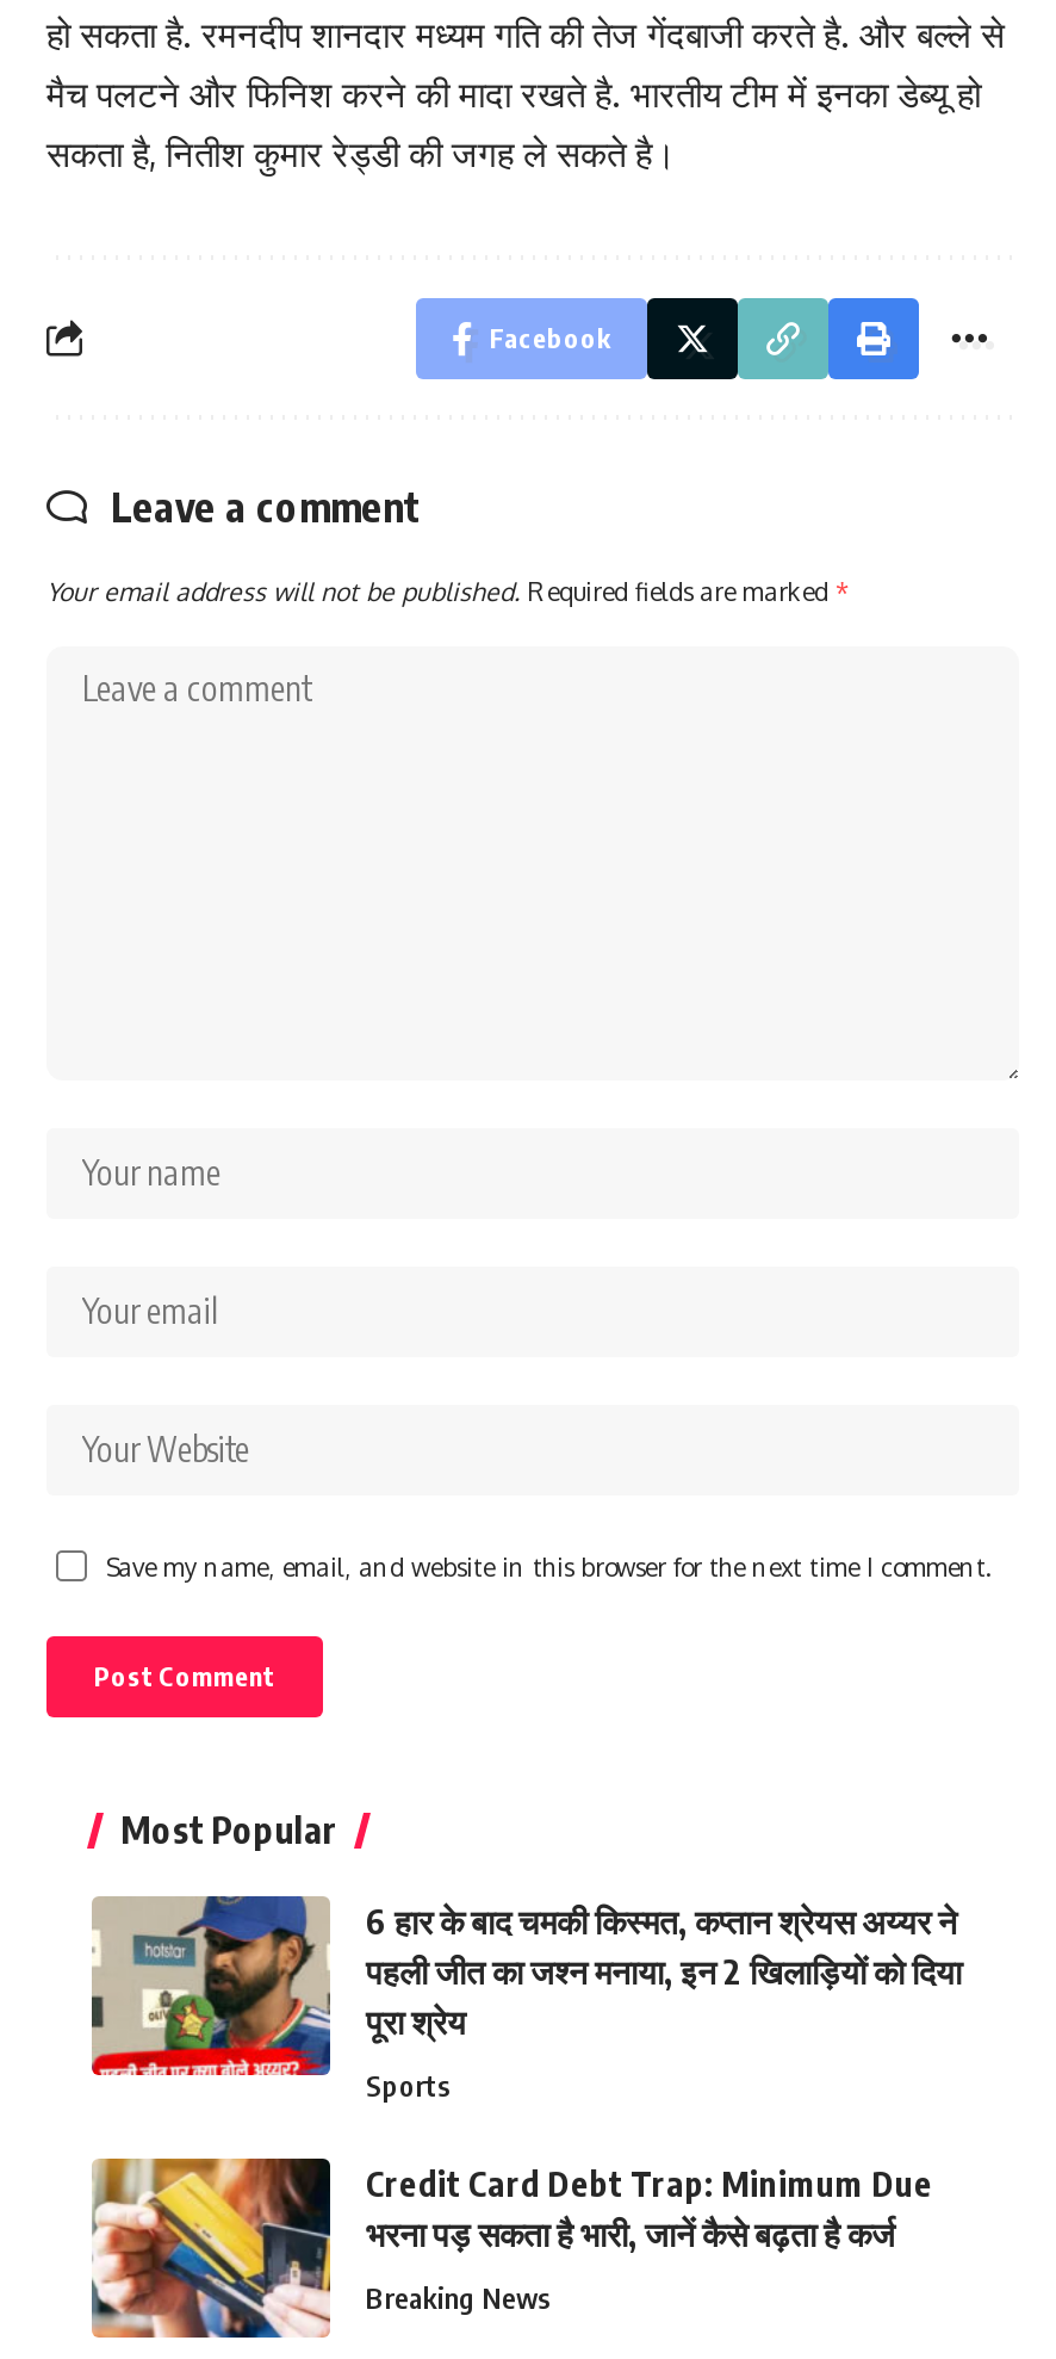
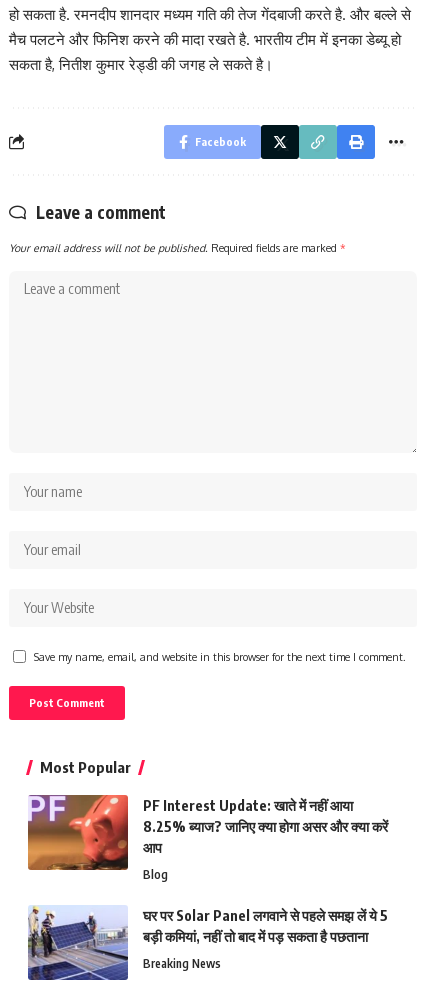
- [image]
- 6 हार के बाद चमकी किस्मत, कप्तान श्रेयस अय्यर ने
- पहली जीत का जश्न मनाया, इन 2 खिलाड़ियों को दिया
- पूरा श्रेय
+ [image]
+ PF Interest Update: खाते में नहीं आया
+ 8.25% ब्याज? जानिए क्या होगा असर और क्या करें
+ आप

- Sports
+ Blog

- [image]
- Credit Card Debt Trap: Minimum Due
- भरना पड़ सकता है भारी, जानें कैसे बढ़ता है कर्ज
+ [image]
+ घर पर Solar Panel लगवाने से पहले समझ लें ये 5
+ बड़ी कमियां, नहीं तो बाद में पड़ सकता है पछताना
